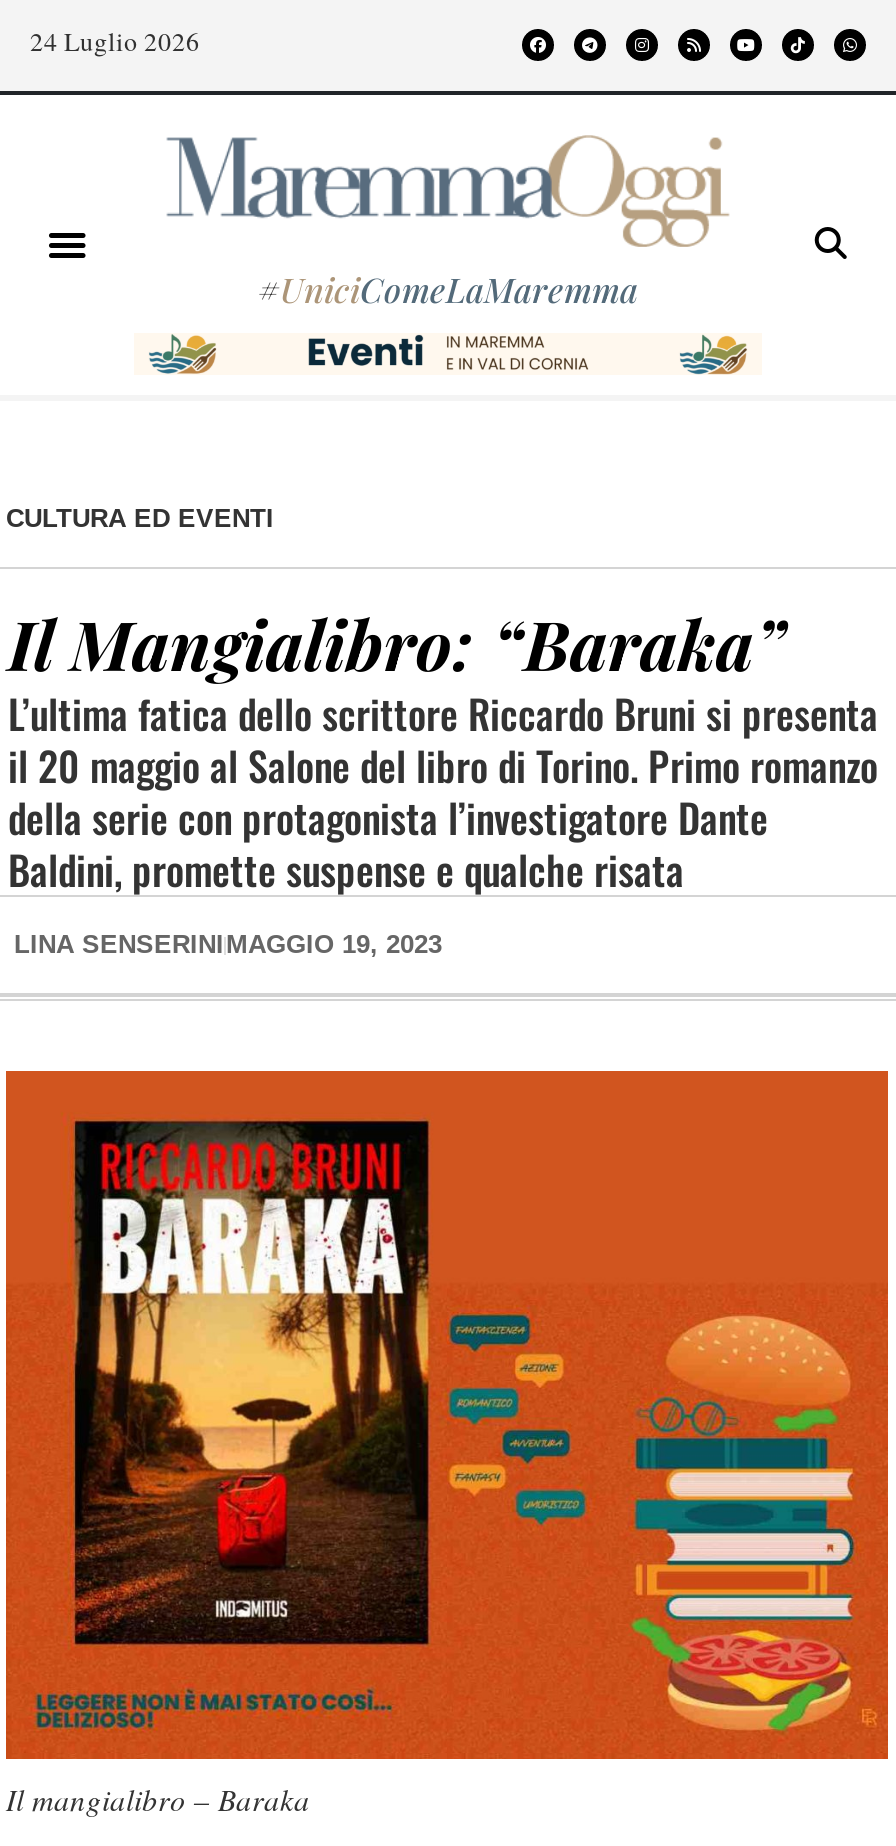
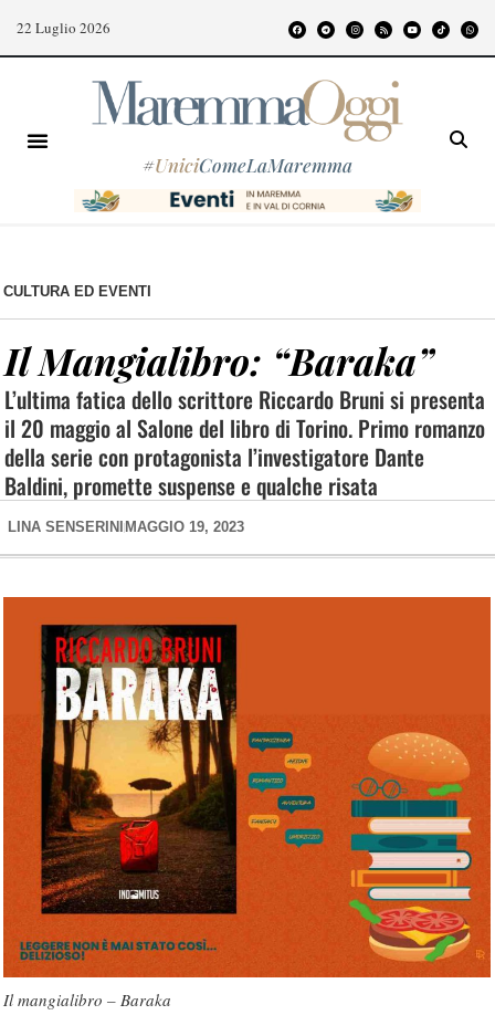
- 24 Luglio 2026
+ 22 Luglio 2026
